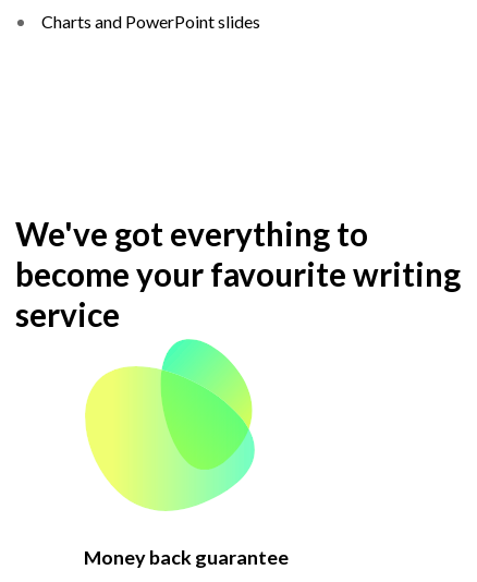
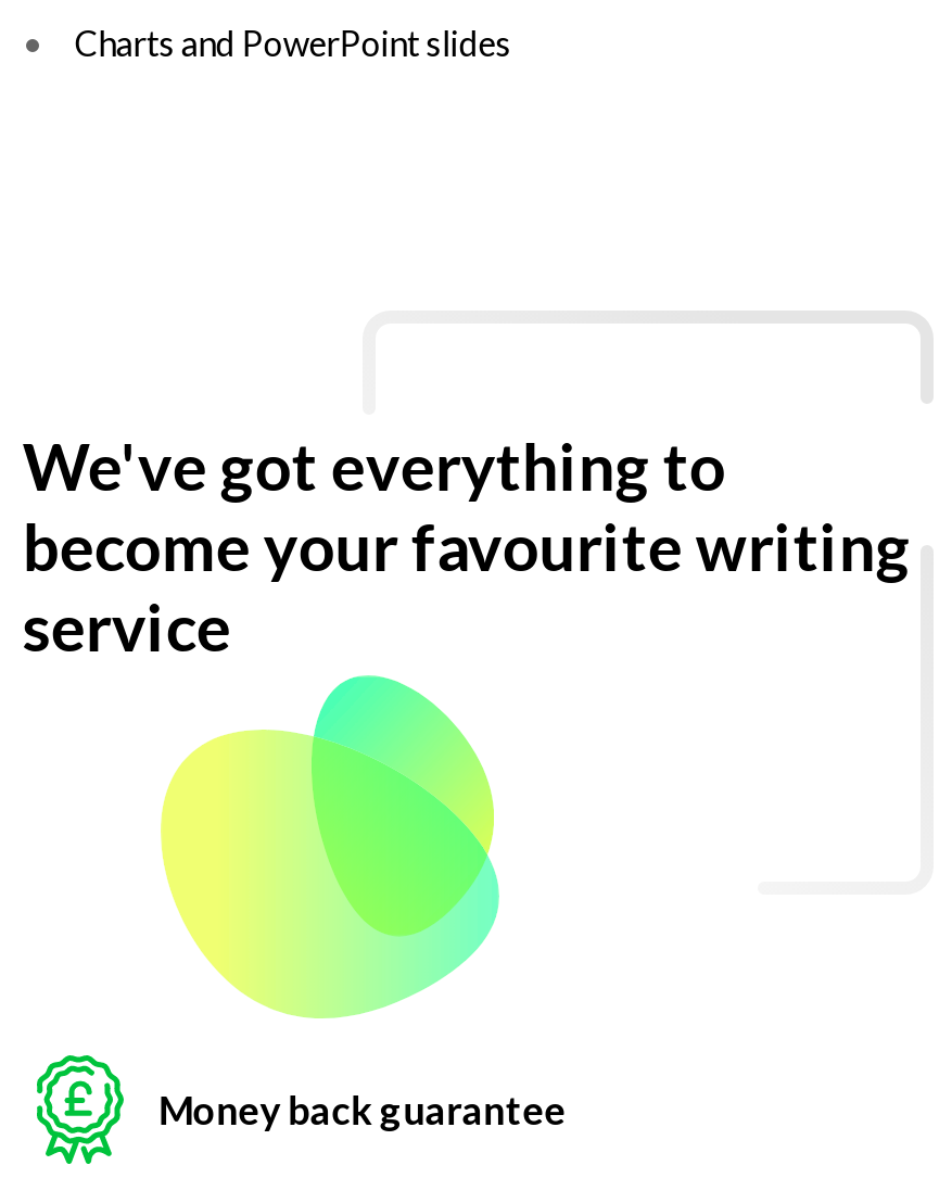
+ [image]
